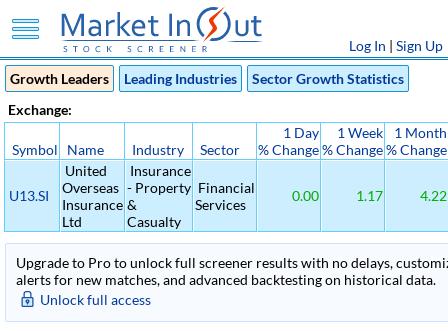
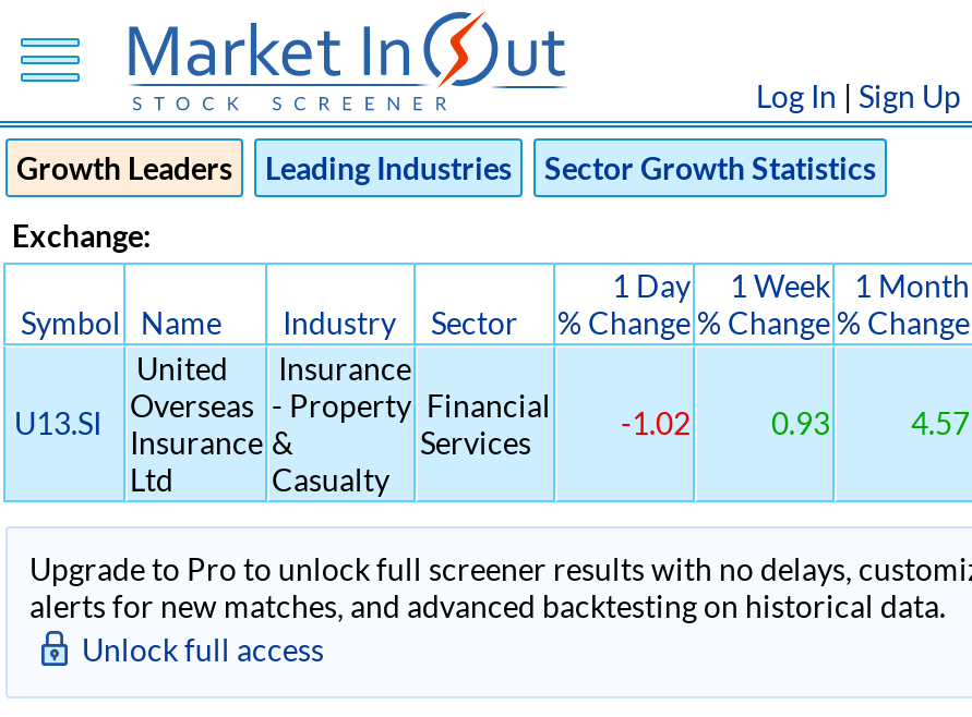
- 0.00
+ -1.02

- 1.17
+ 0.93

- 4.22
+ 4.57
